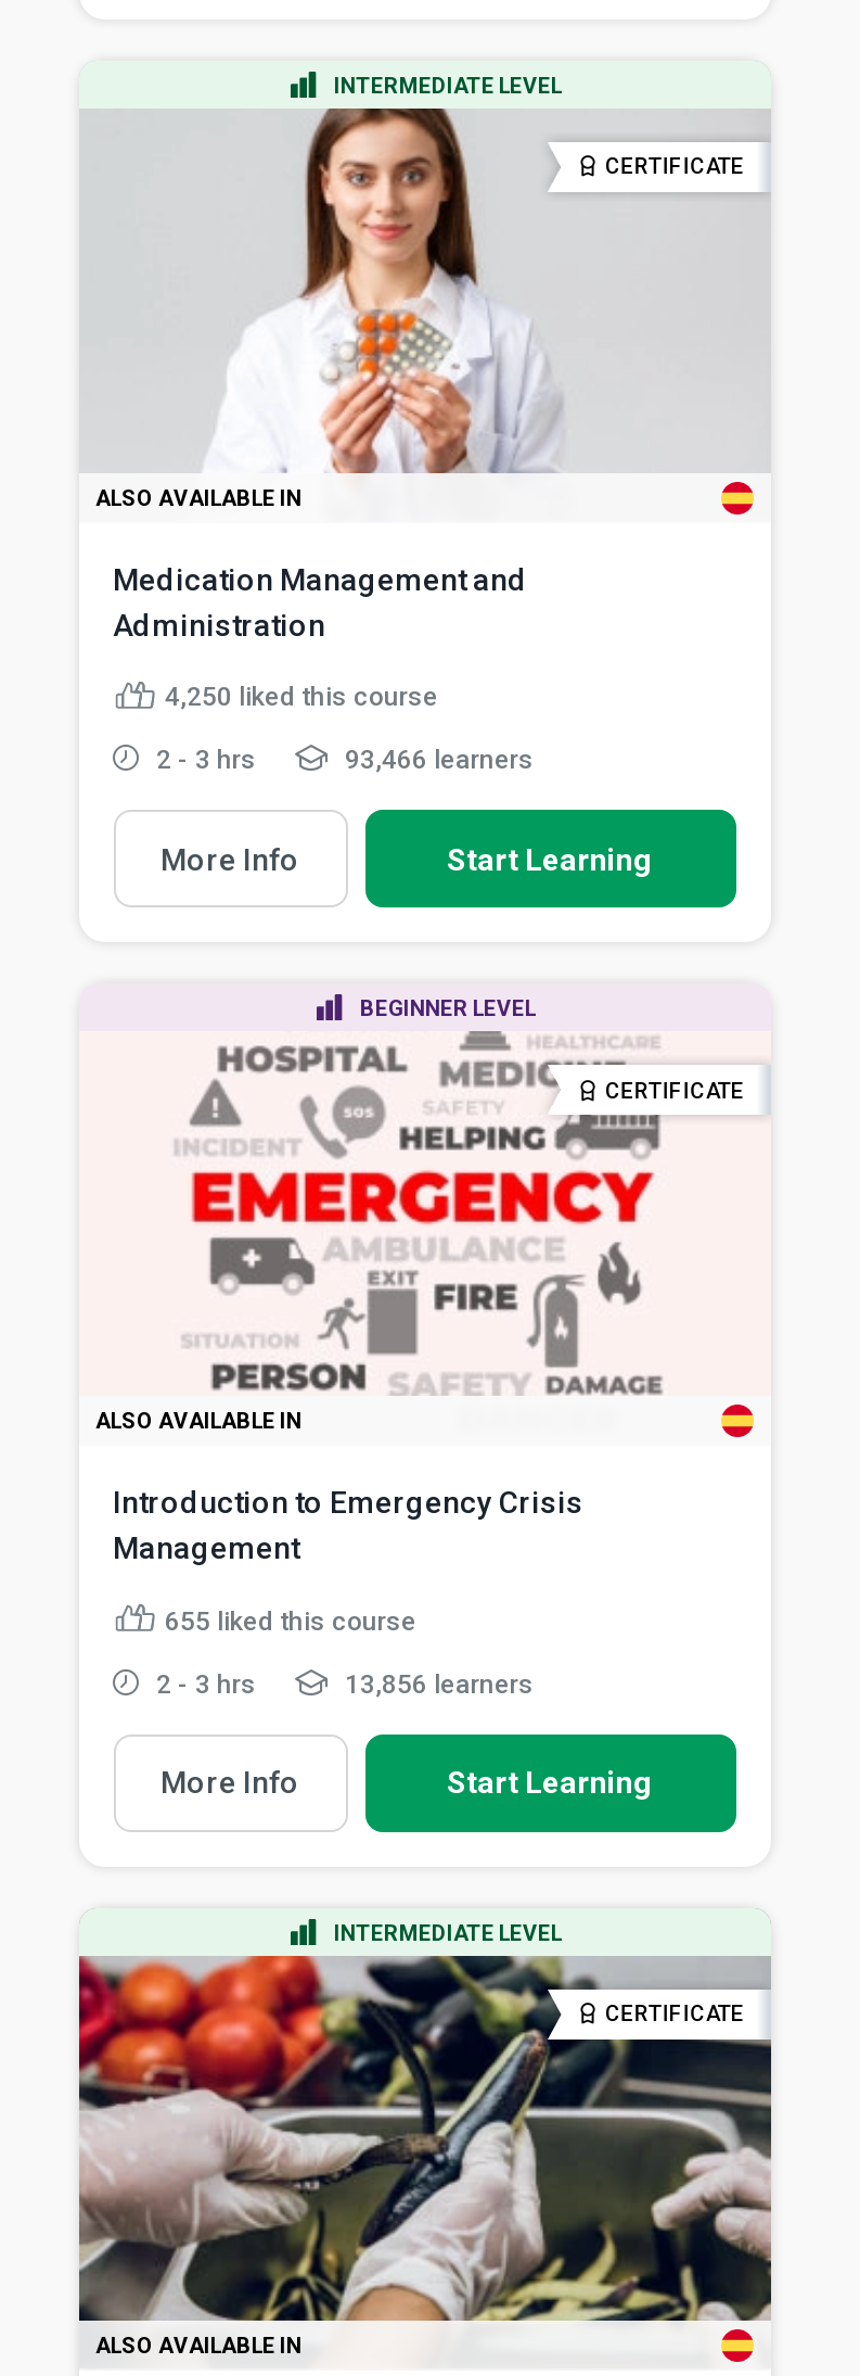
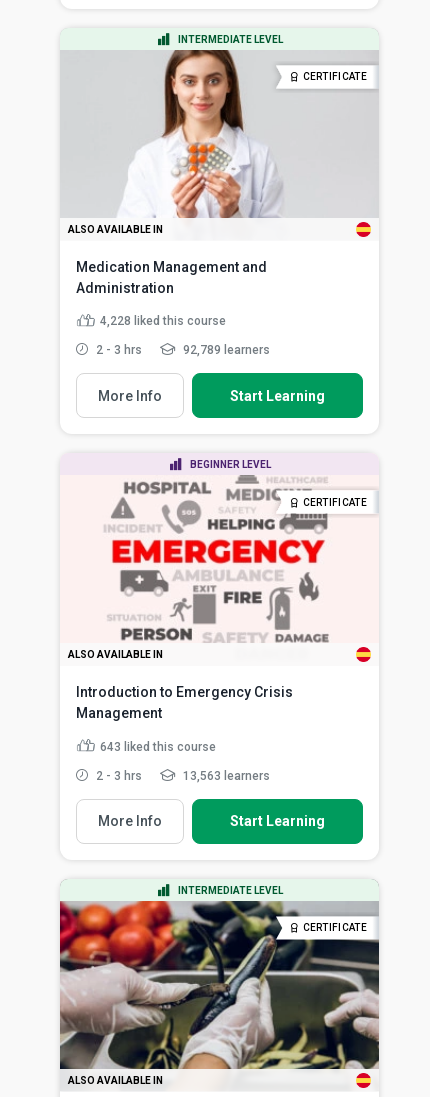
- 4,250 liked this course
+ 4,228 liked this course

- 93,466 learners
+ 92,789 learners

- 655 liked this course
+ 643 liked this course

- 13,856 learners
+ 13,563 learners
